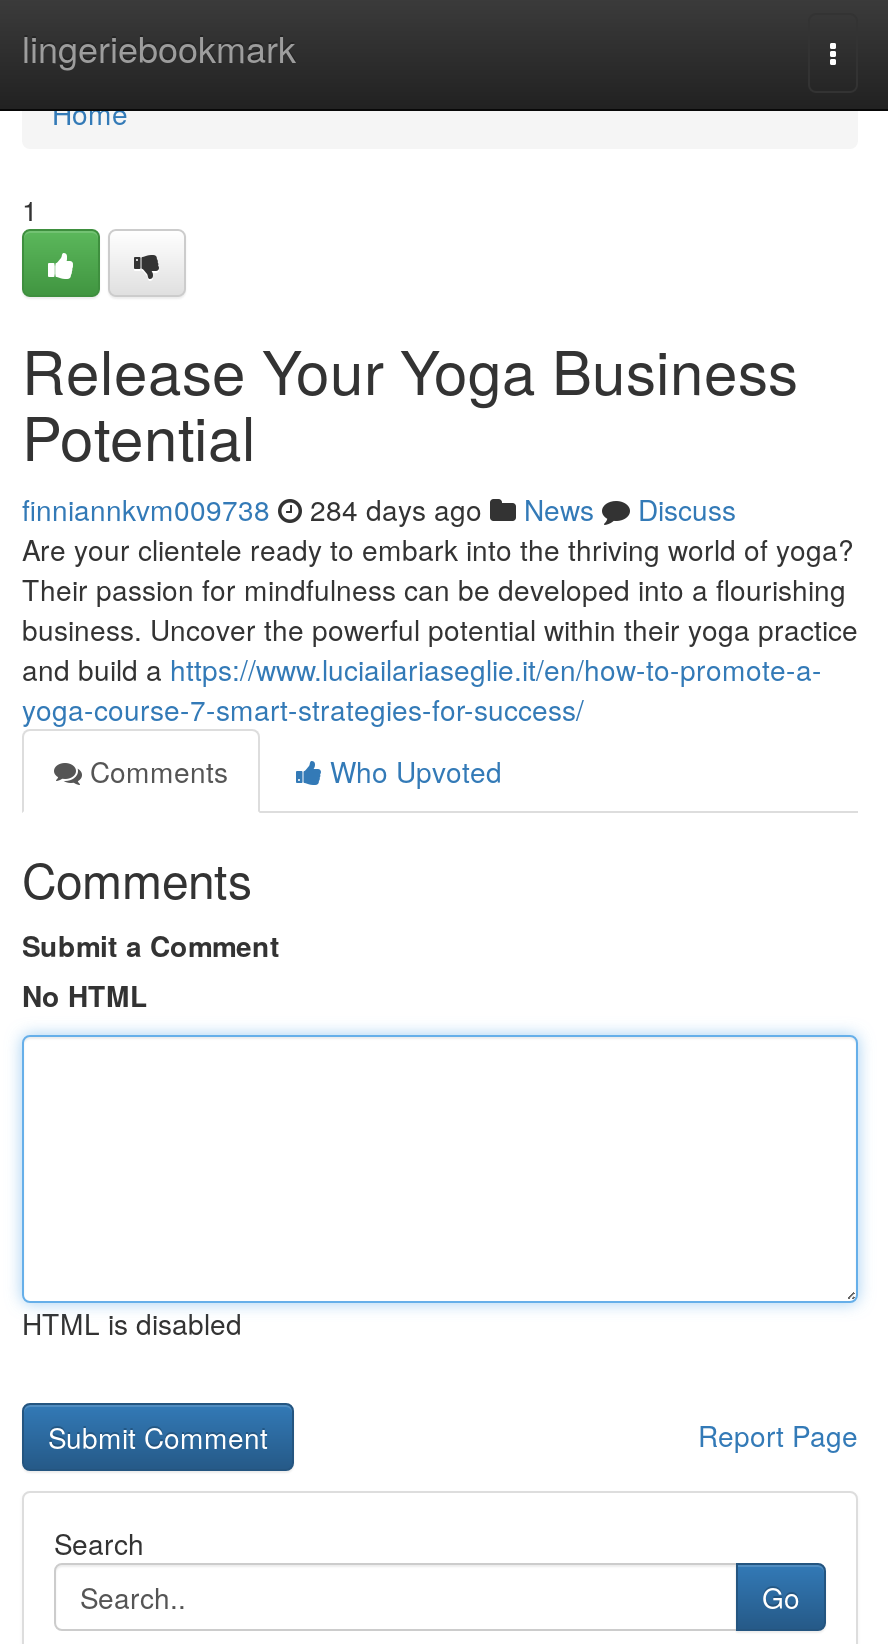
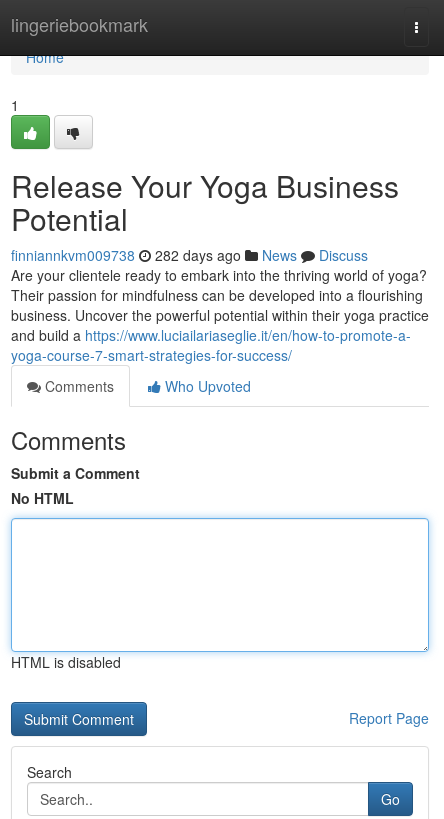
- finniannkvm009738 284 days ago News Discuss
+ finniannkvm009738 282 days ago News Discuss
